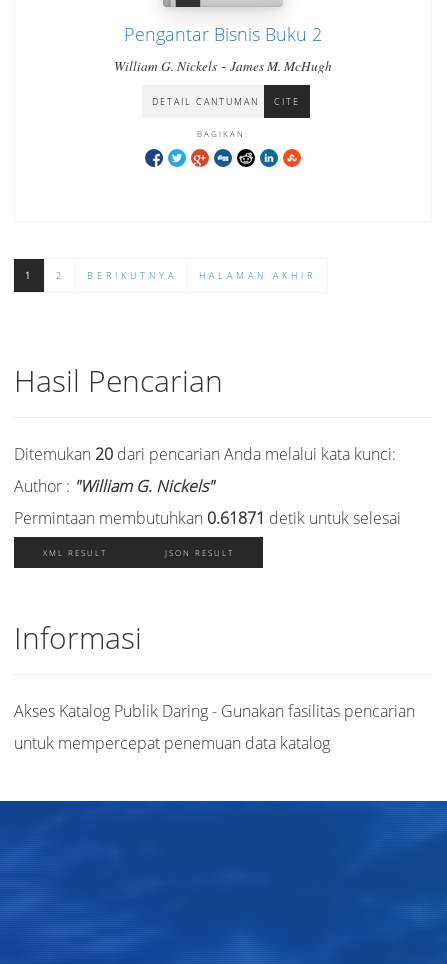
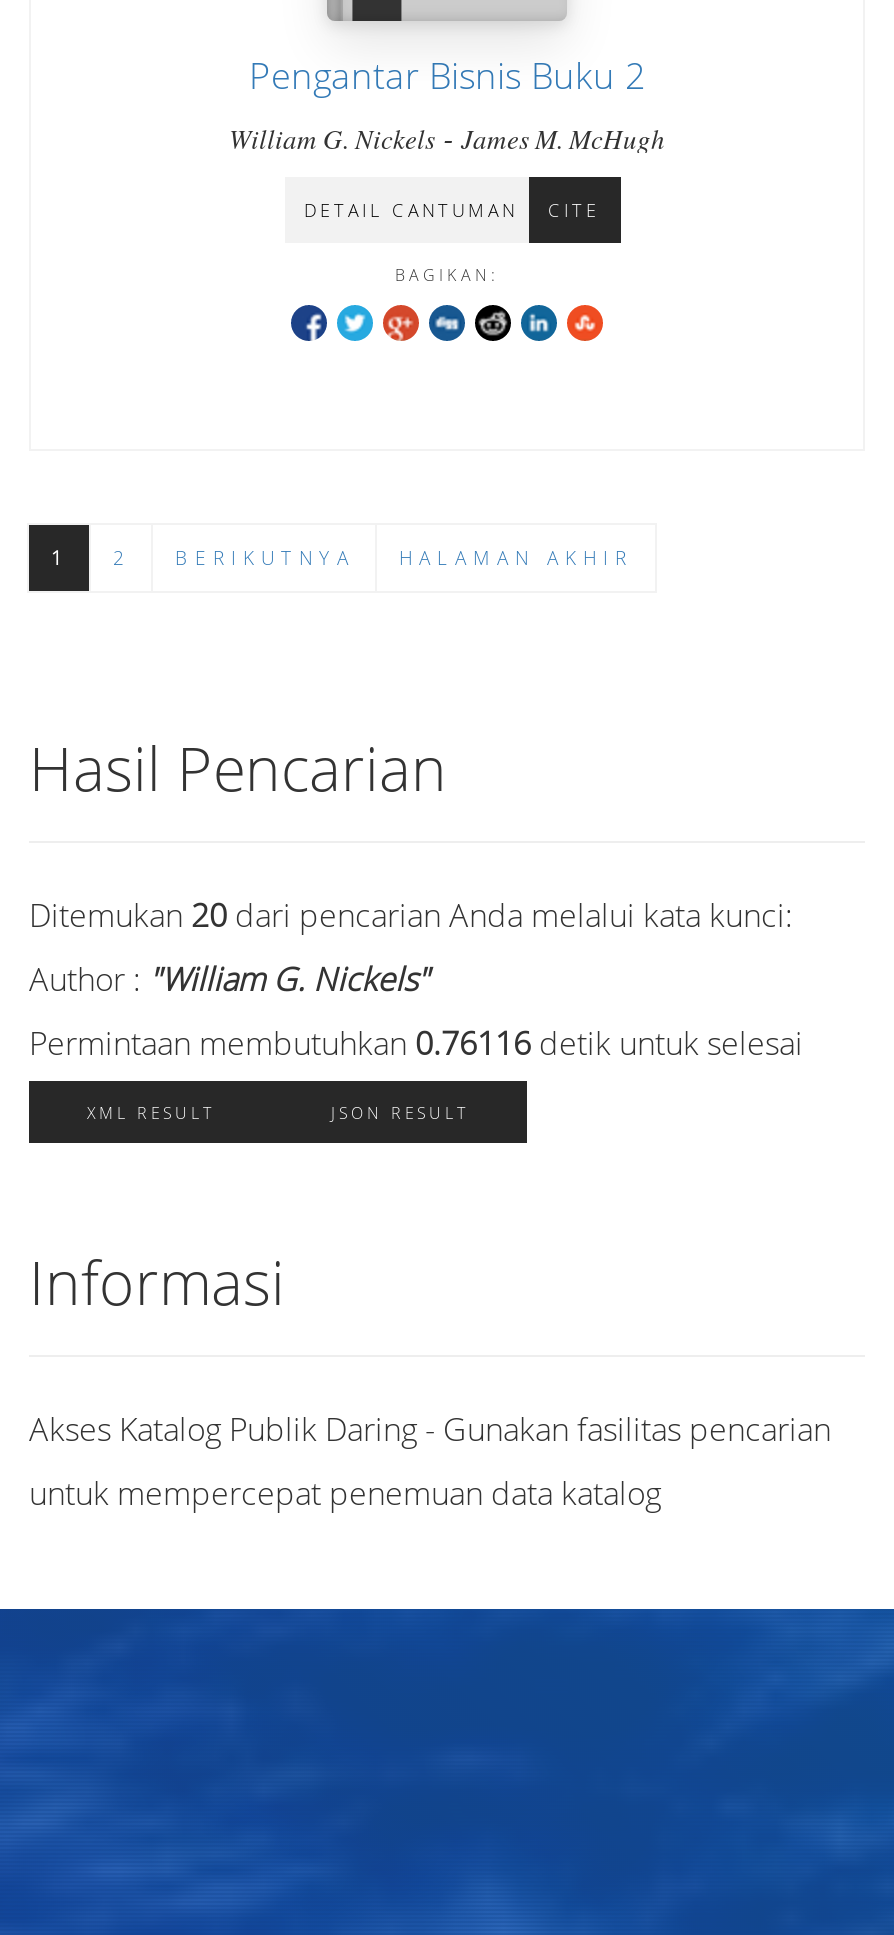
- Permintaan membutuhkan 0.61871 detik untuk selesai
+ Permintaan membutuhkan 0.76116 detik untuk selesai
